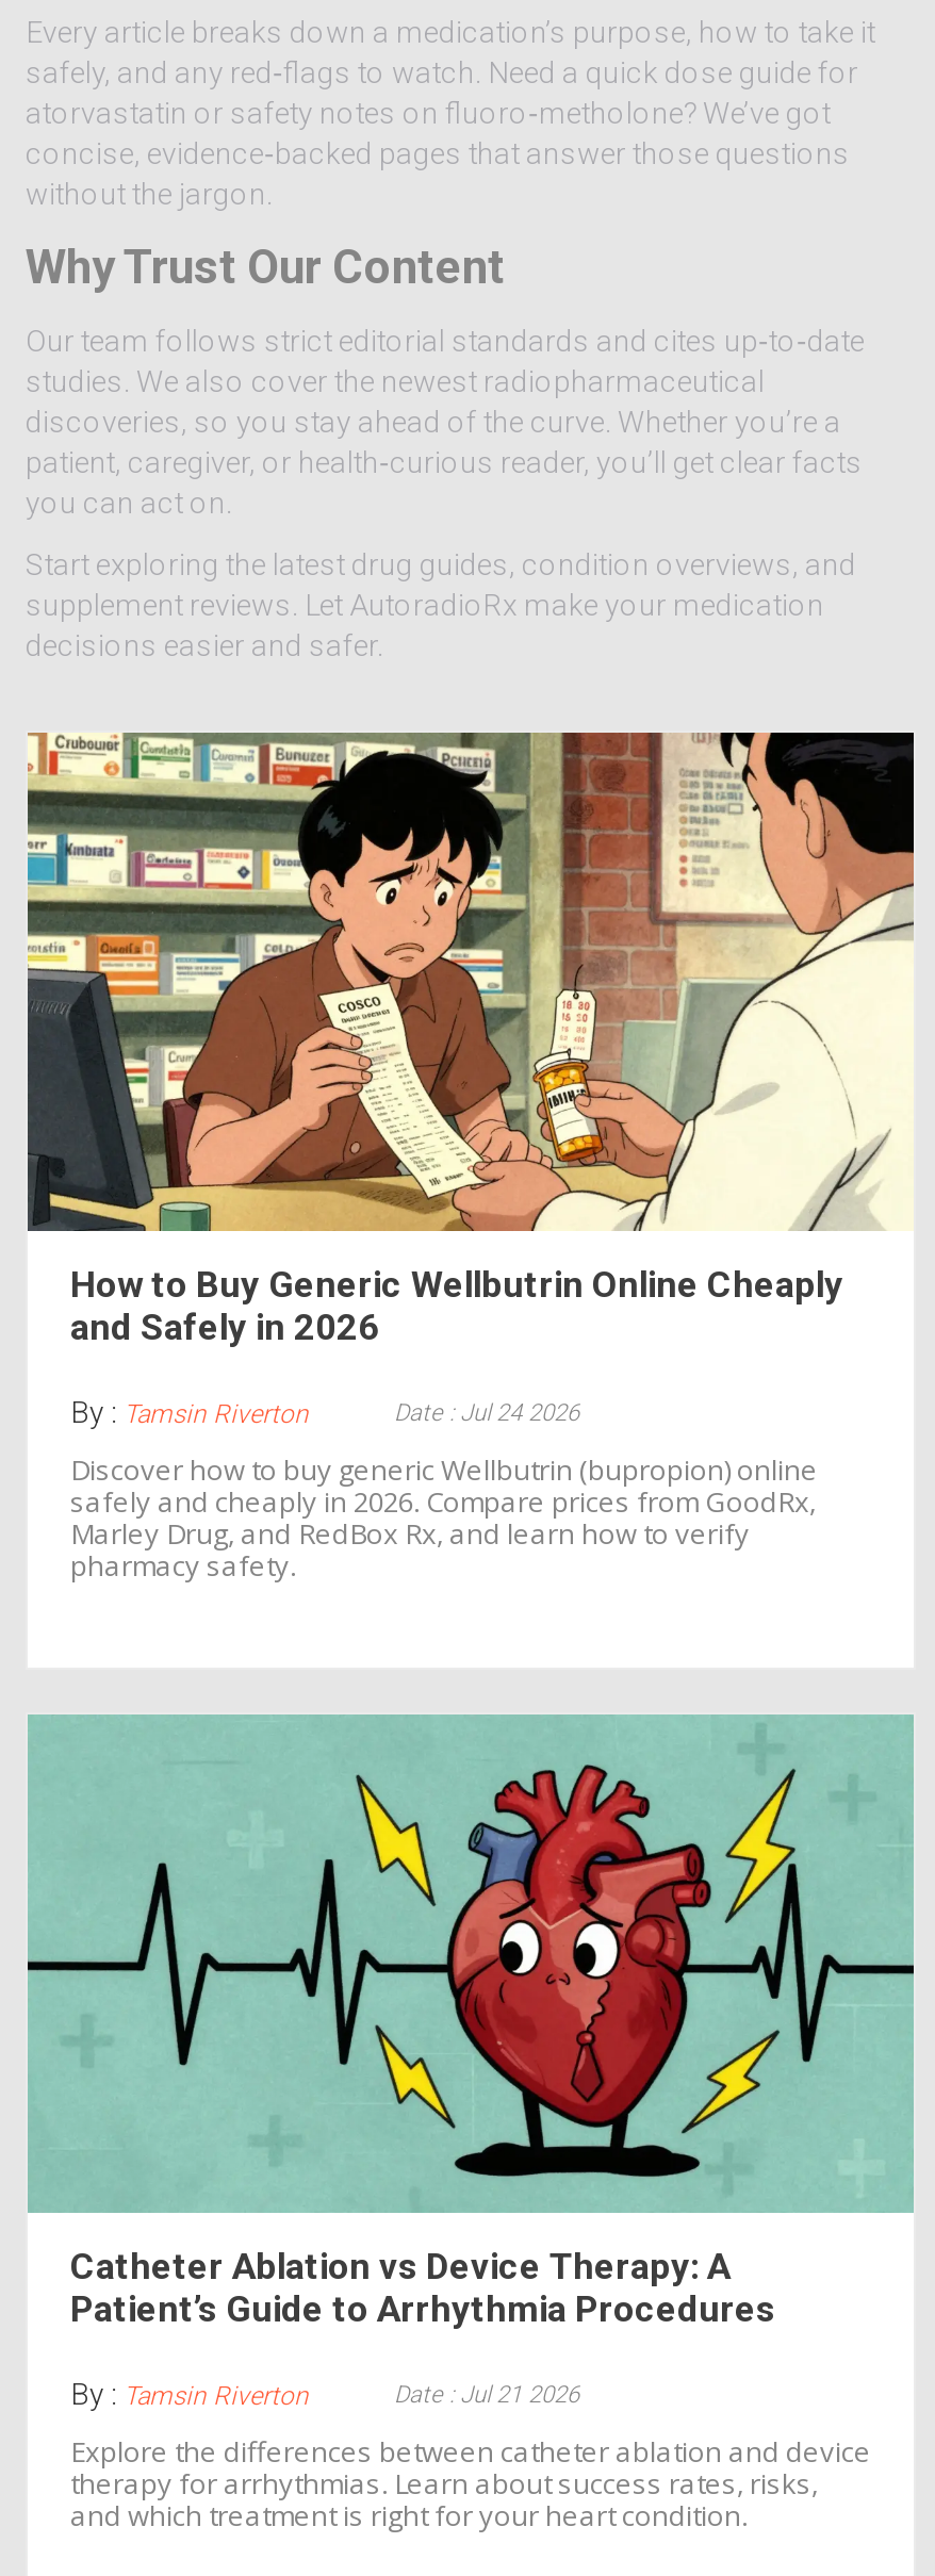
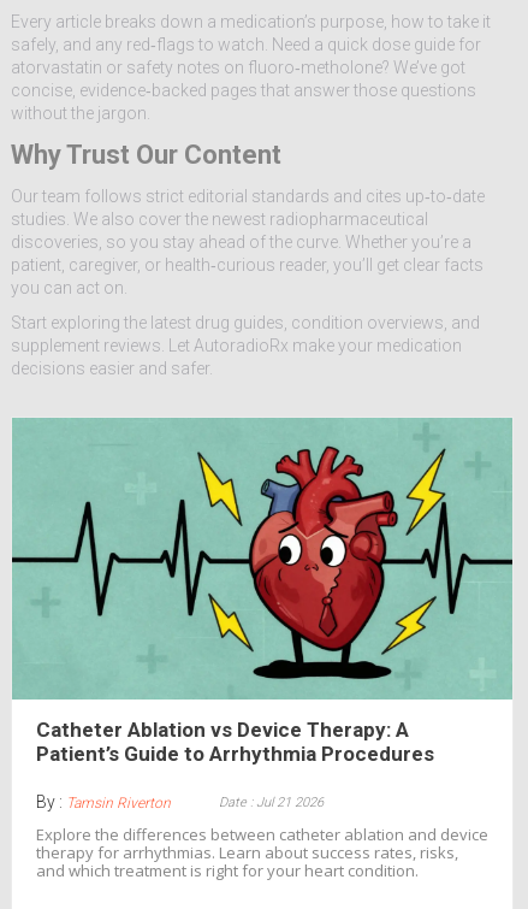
- [image]
- How to Buy Generic Wellbutrin Online Cheaply
- and Safely in 2026
- By : Tamsin Riverton
- Date : Jul 24 2026
- Discover how to buy generic Wellbutrin (bupropion) online
- safely and cheaply in 2026. Compare prices from GoodRx,
- Marley Drug, and RedBox Rx, and learn how to verify
- pharmacy safety.
